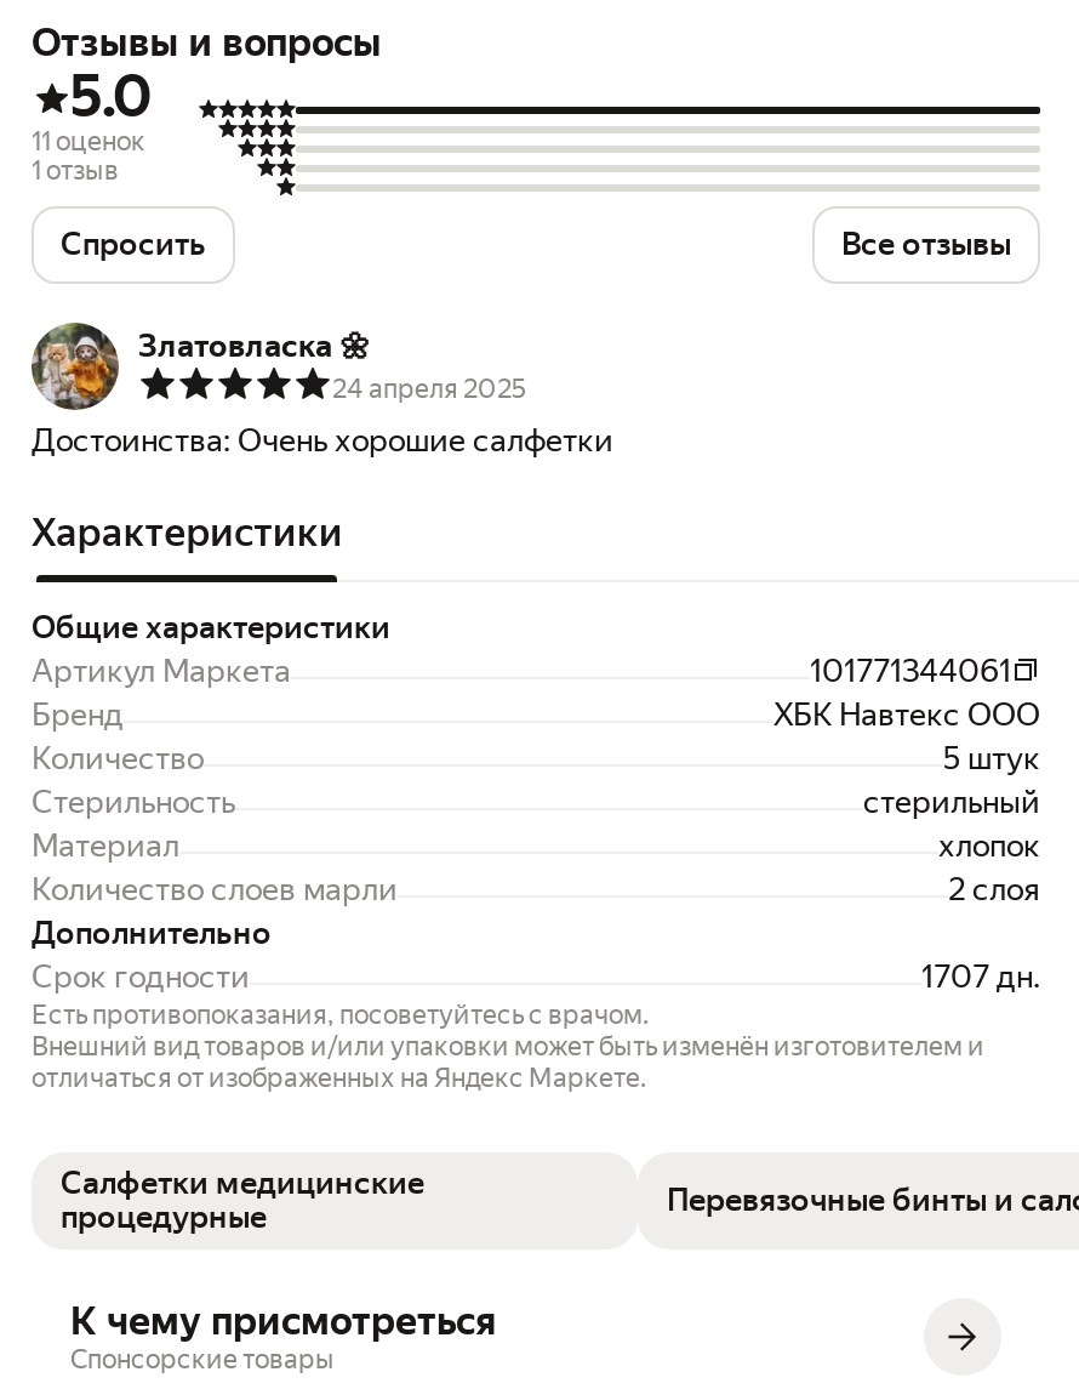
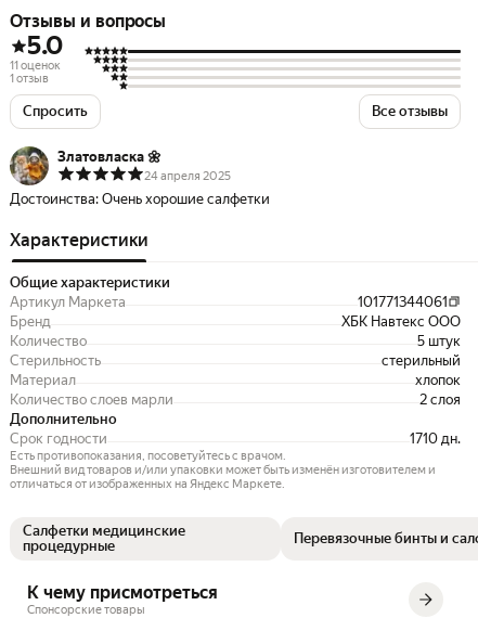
- 1707 дн.
+ 1710 дн.
